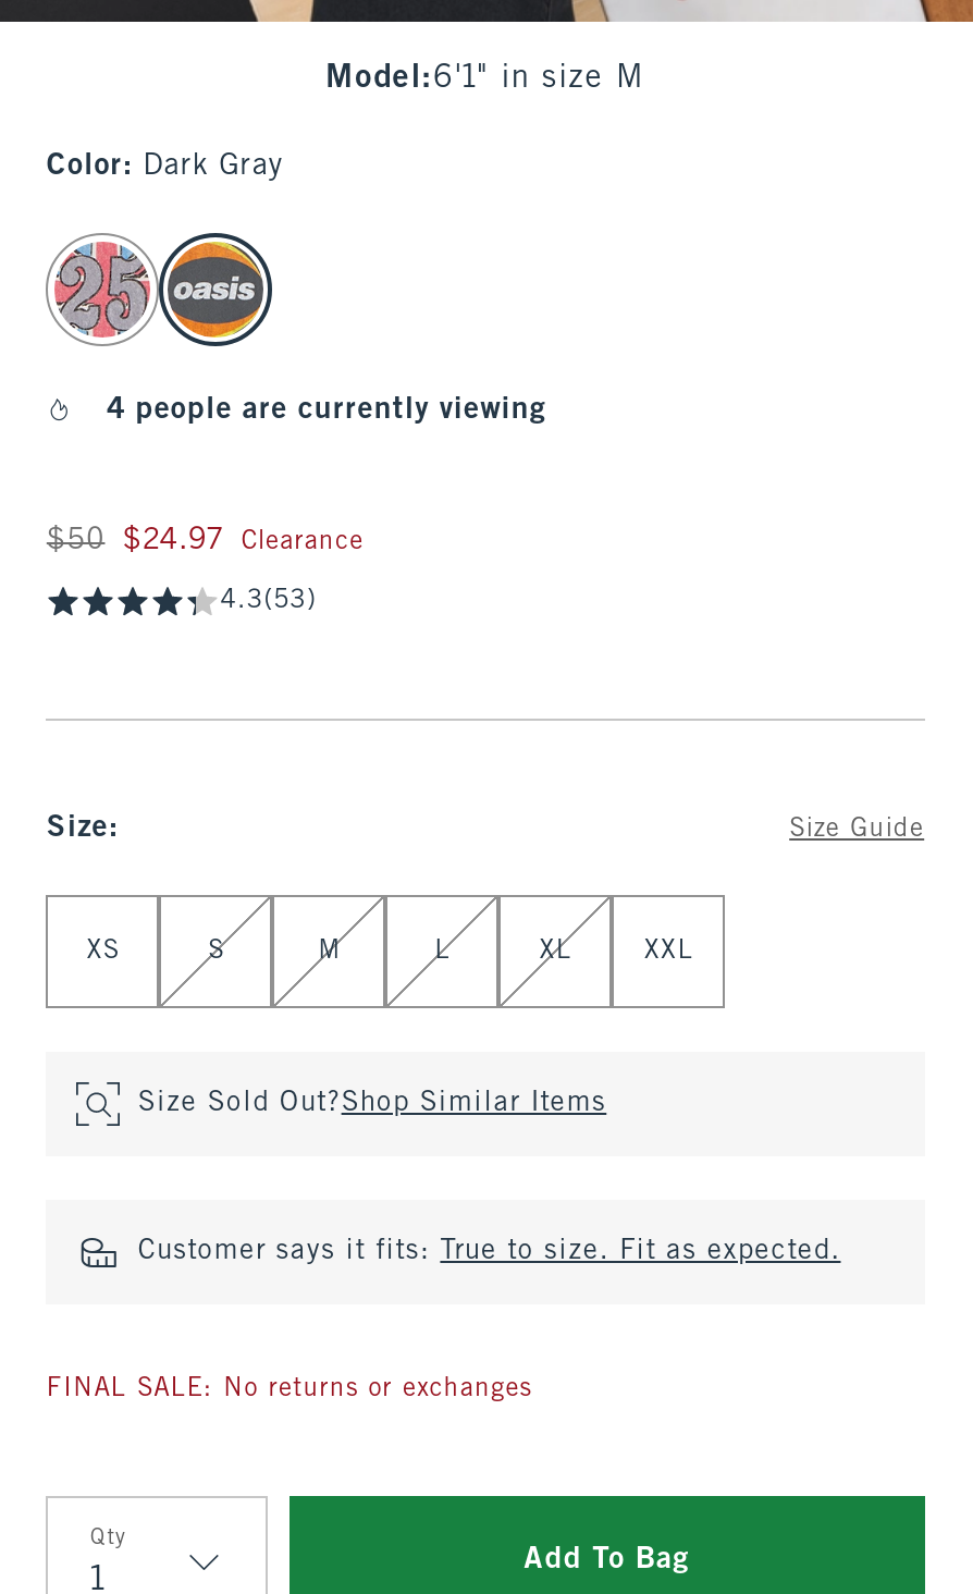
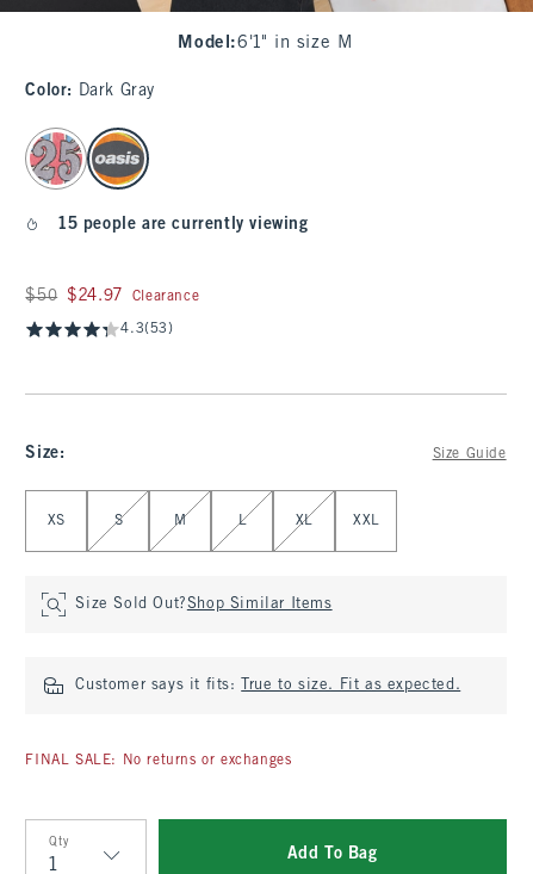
- 4 people are currently viewing
+ 15 people are currently viewing
